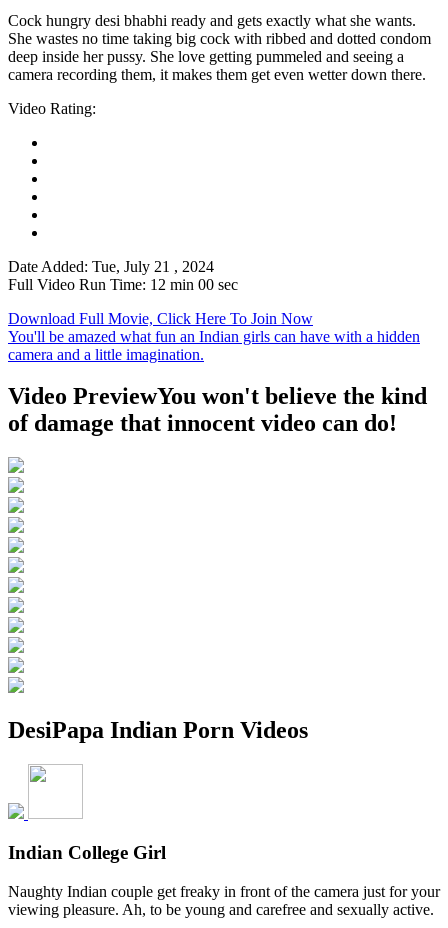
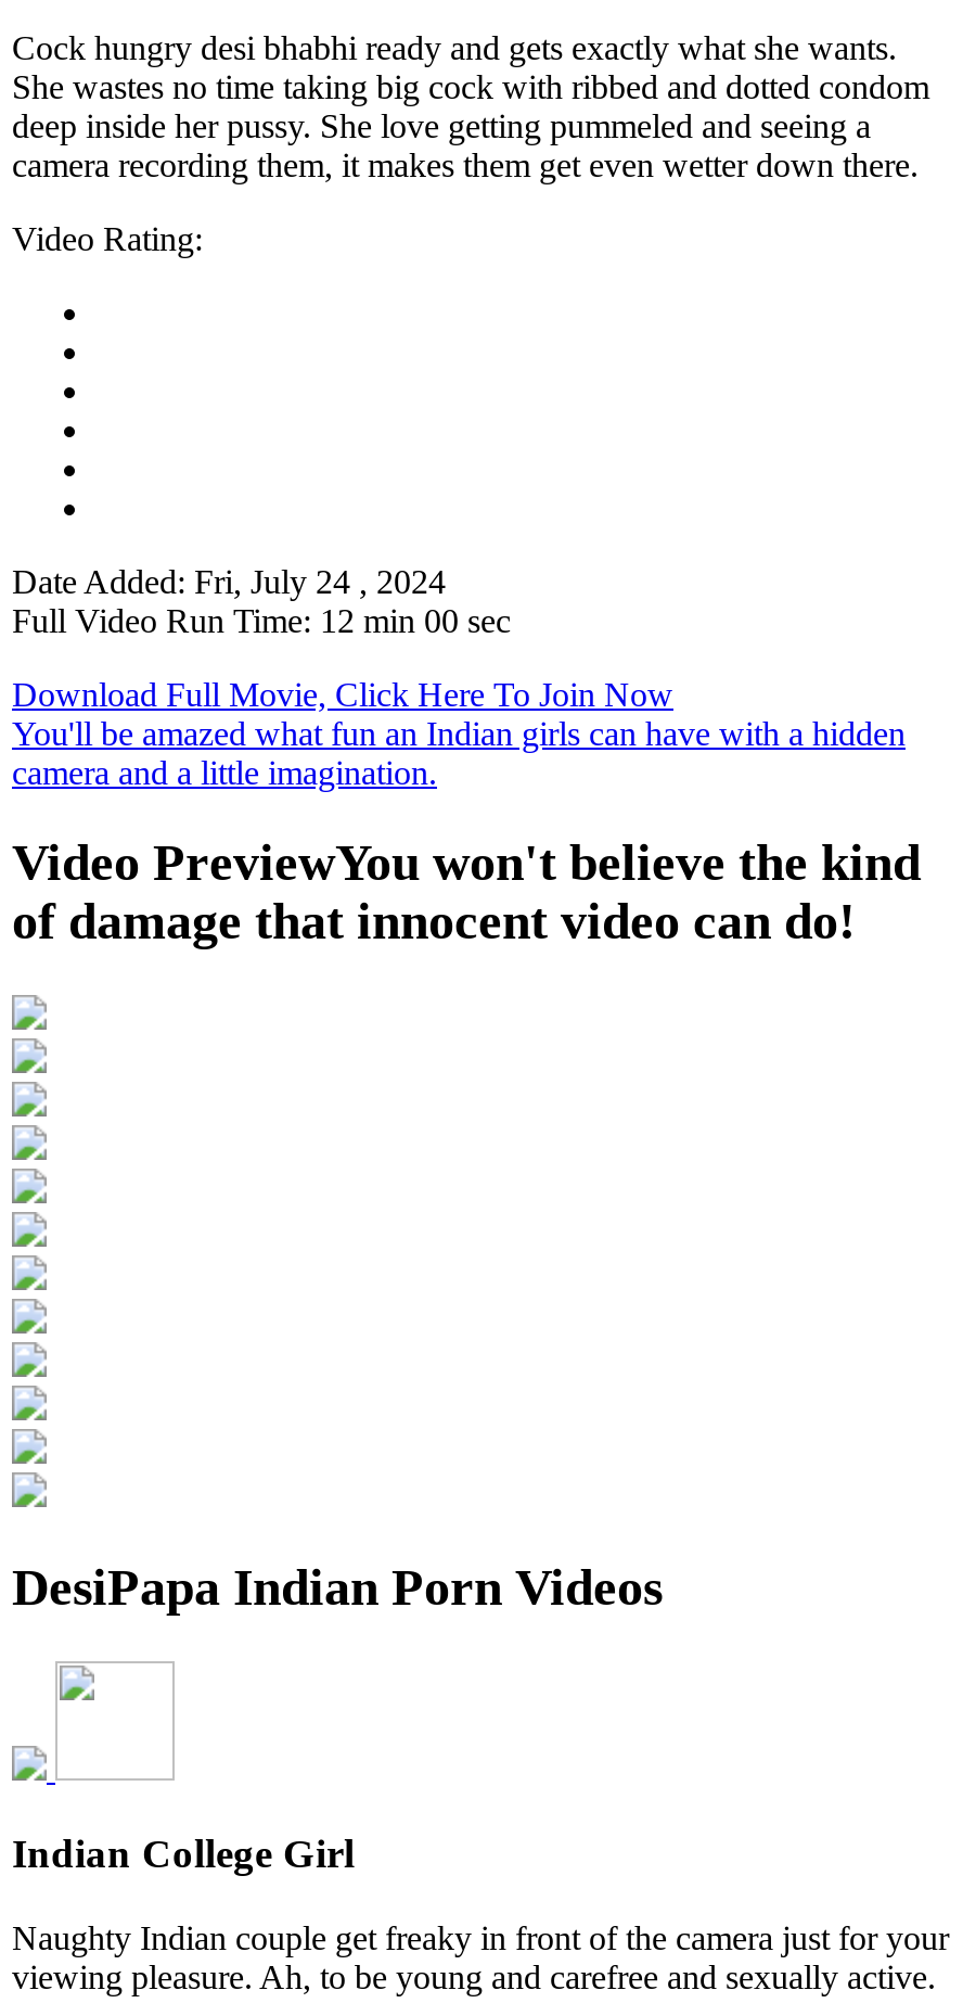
- Date Added: Tue, July 21 , 2024
+ Date Added: Fri, July 24 , 2024
